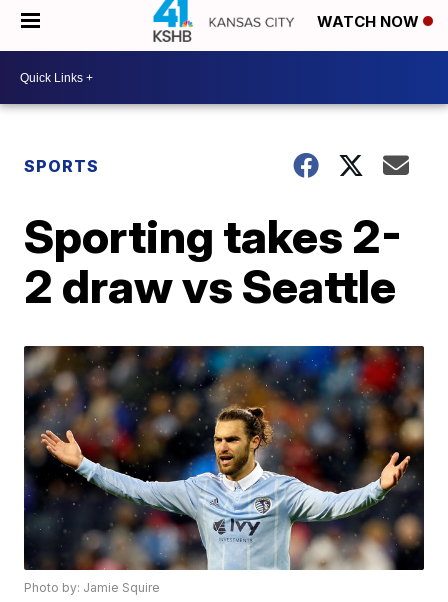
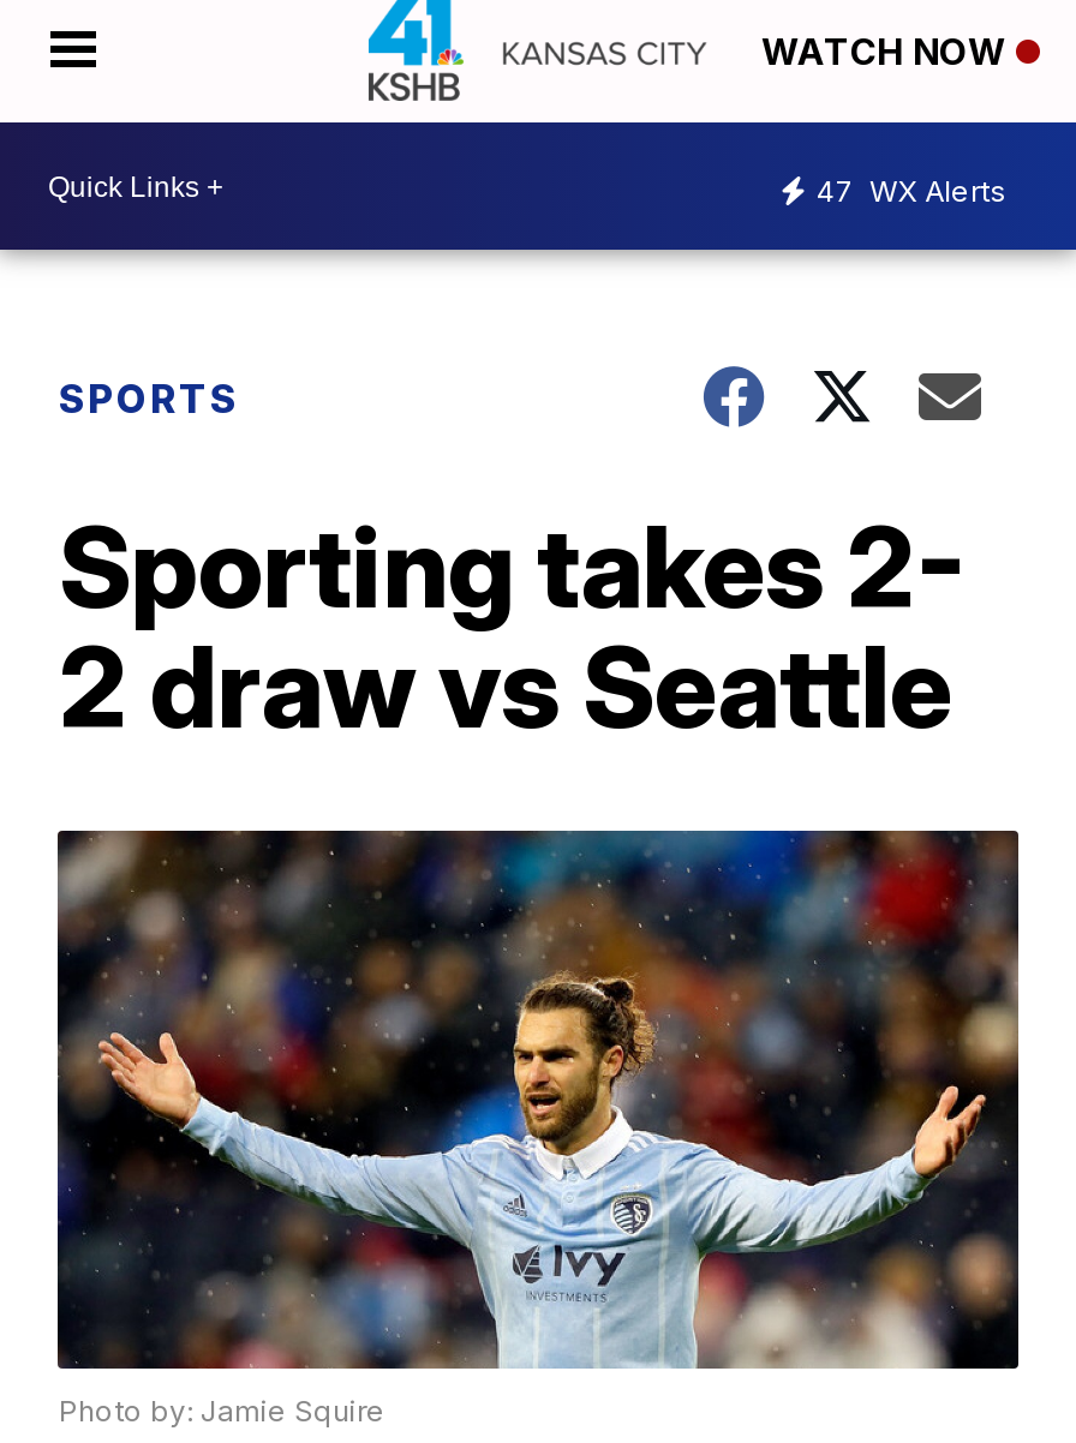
+ 47 WX Alerts
